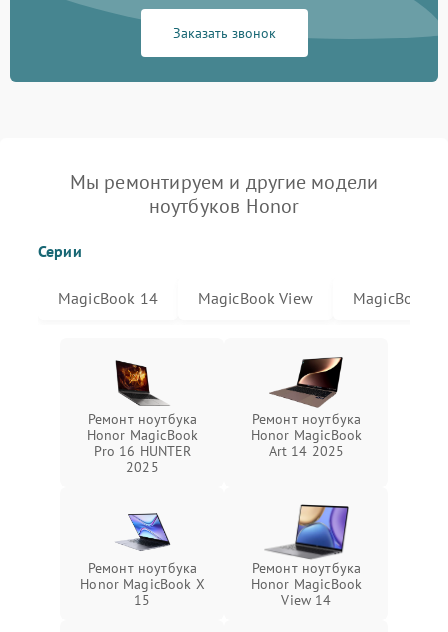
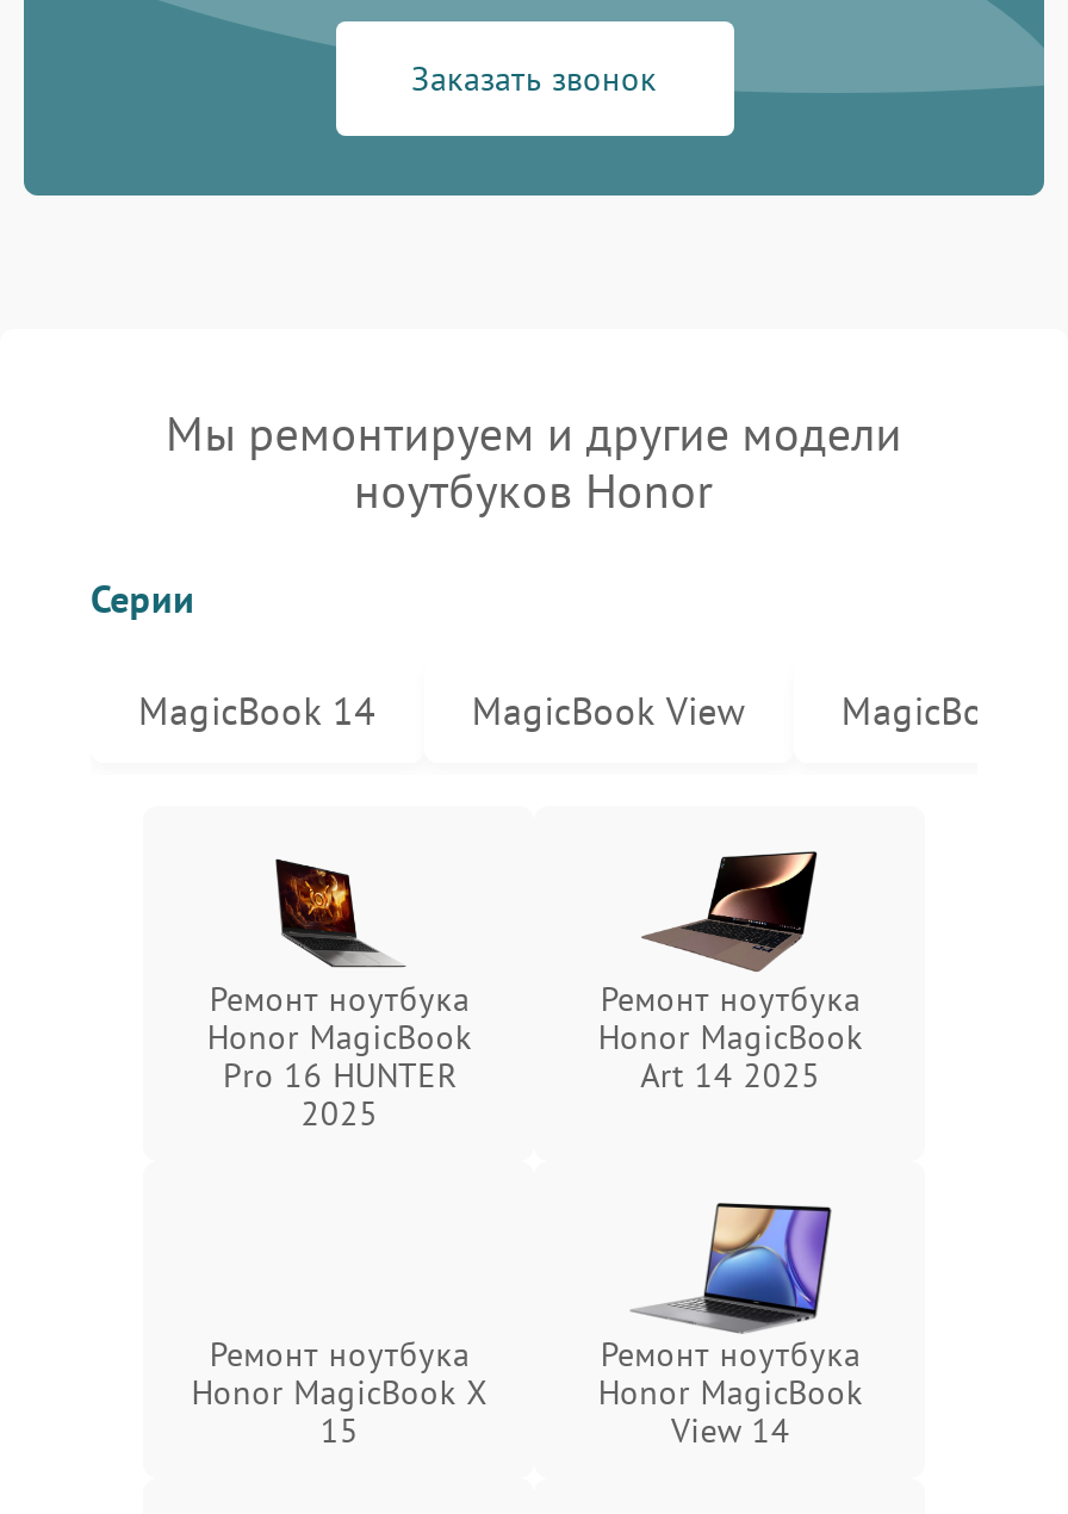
- [image]
